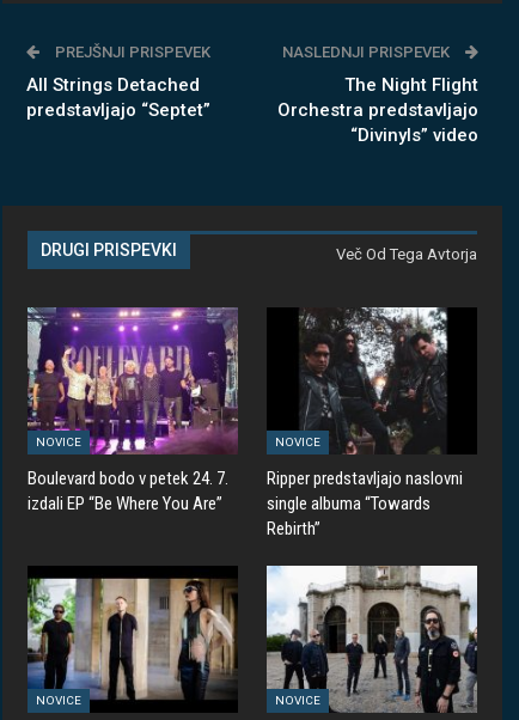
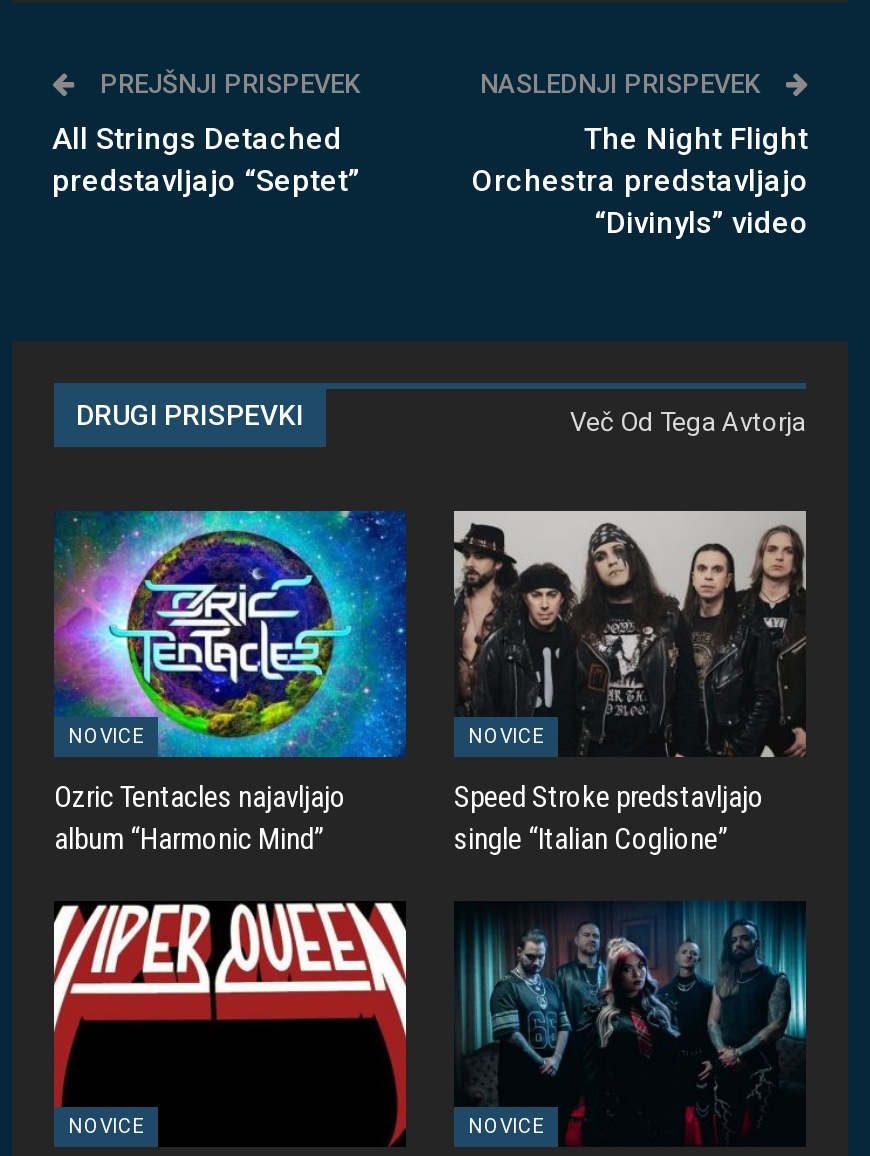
- [image]
- Boulevard bodo v petek 24. 7.
- izdali EP “Be Where You Are”
+ [image]
+ Ozric Tentacles najavljajo
+ album “Harmonic Mind”

- [image]
- Ripper predstavljajo naslovni
- single albuma “Towards
- Rebirth”
+ [image]
+ Speed Stroke predstavljajo
+ single “Italian Coglione”

- [image]
+ [image]

- [image]
+ [image]
